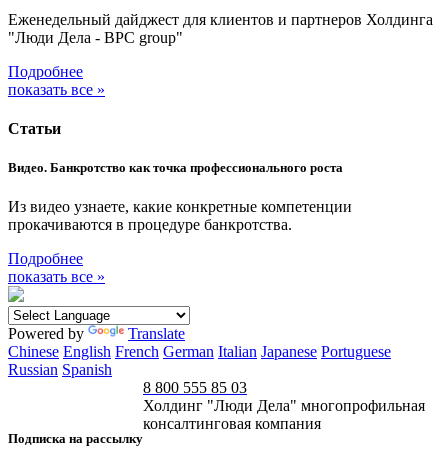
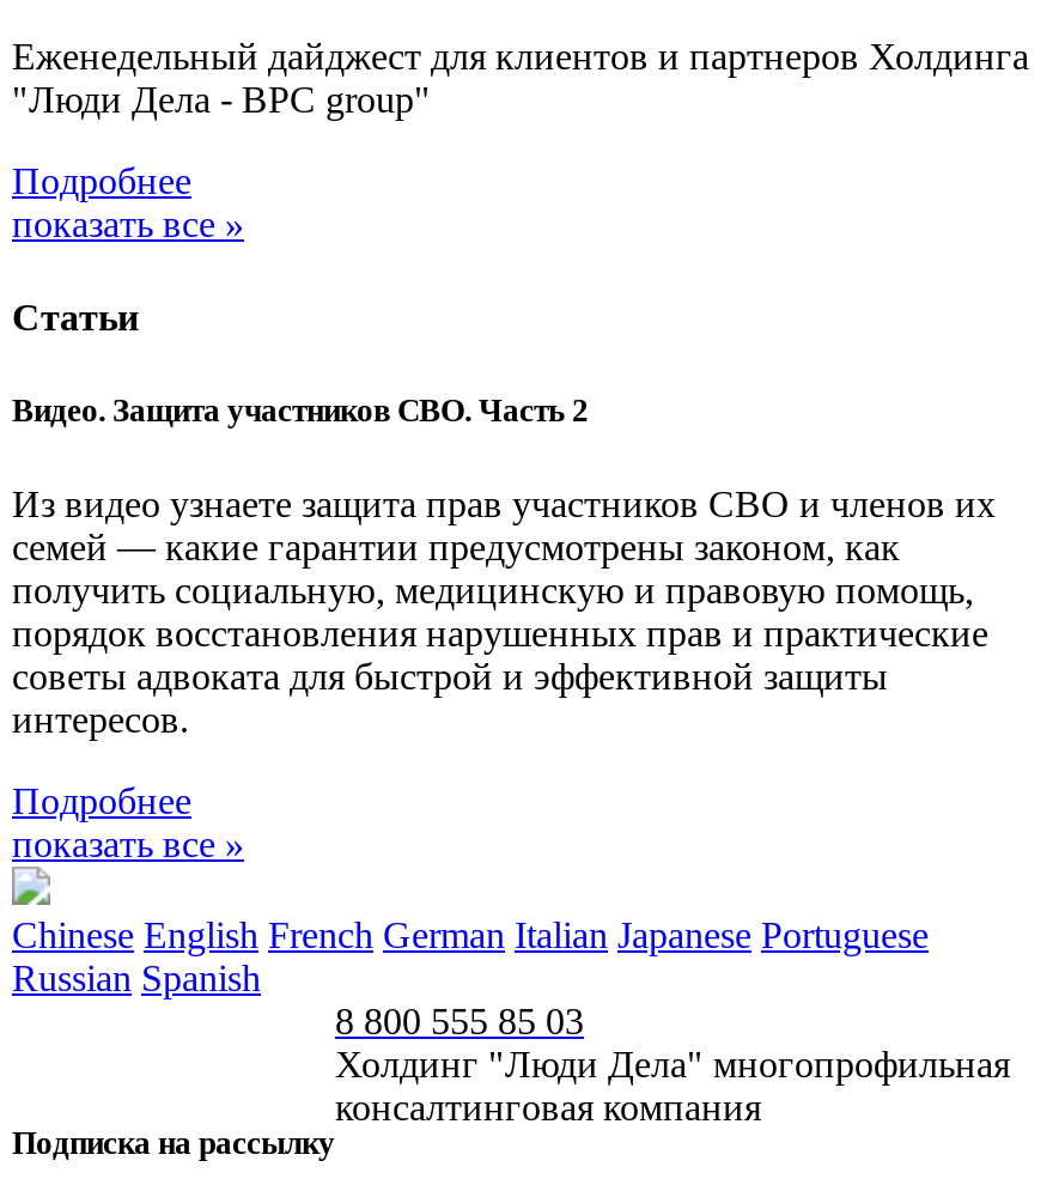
- Видео. Банкротство как точка профессионального роста
+ Видео. Защита участников СВО. Часть 2

- Из видео узнаете, какие конкретные компетенции
- прокачиваются в процедуре банкротства.
+ Из видео узнаете защита прав участников СВО и членов их
+ семей — какие гарантии предусмотрены законом, как
+ получить социальную, медицинскую и правовую помощь,
+ порядок восстановления нарушенных прав и практические
+ советы адвоката для быстрой и эффективной защиты
+ интересов.

moved down: Подробнее | показать все »

- Powered by
- Translate
